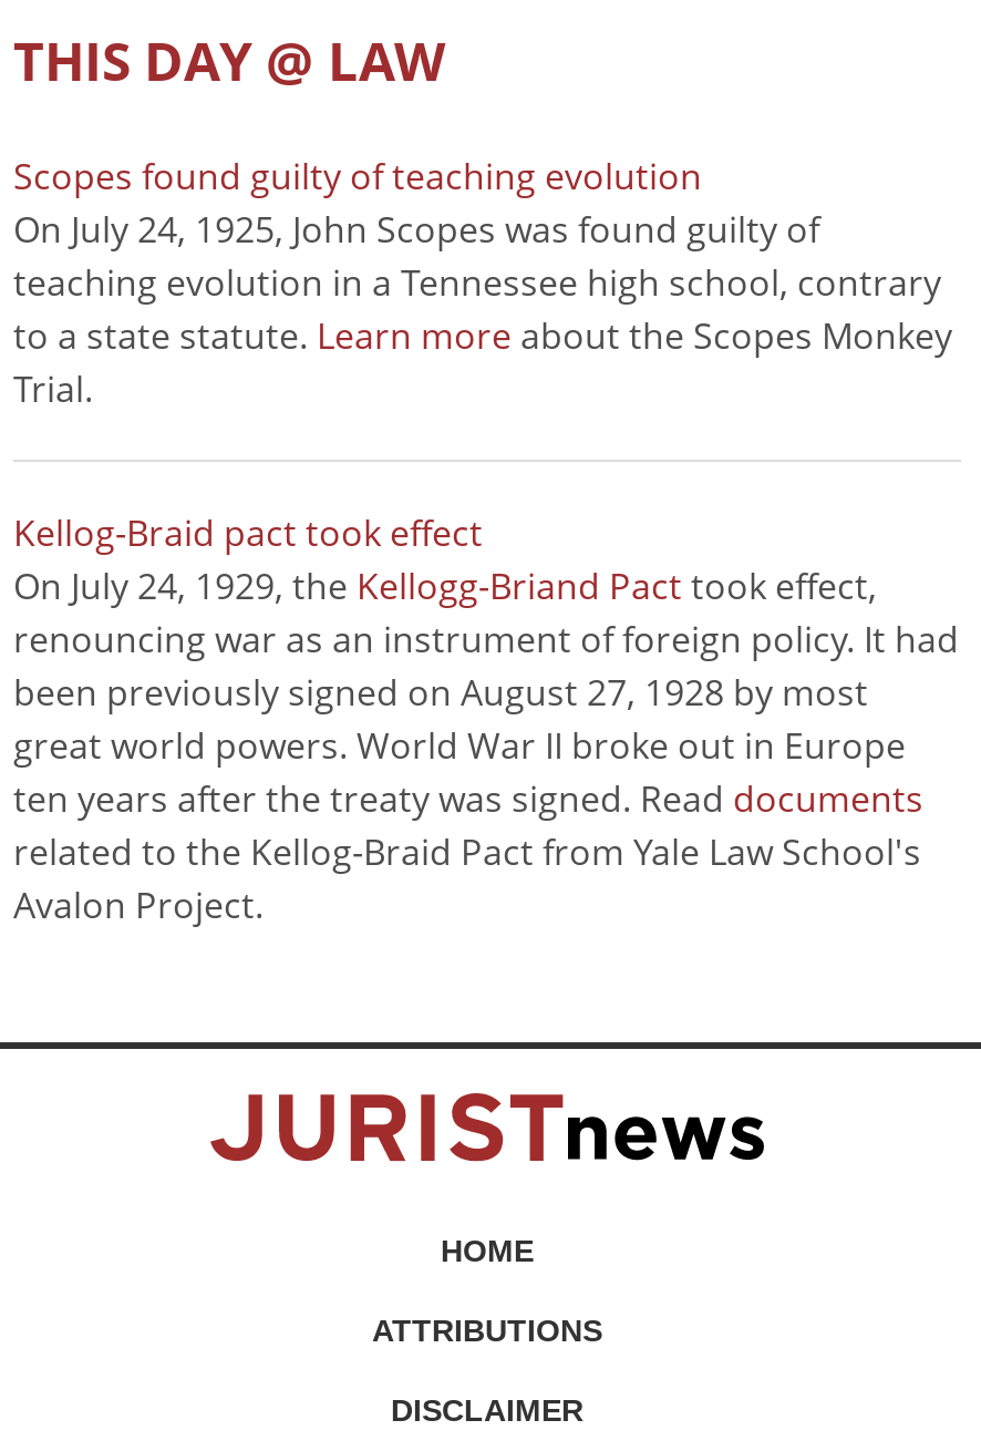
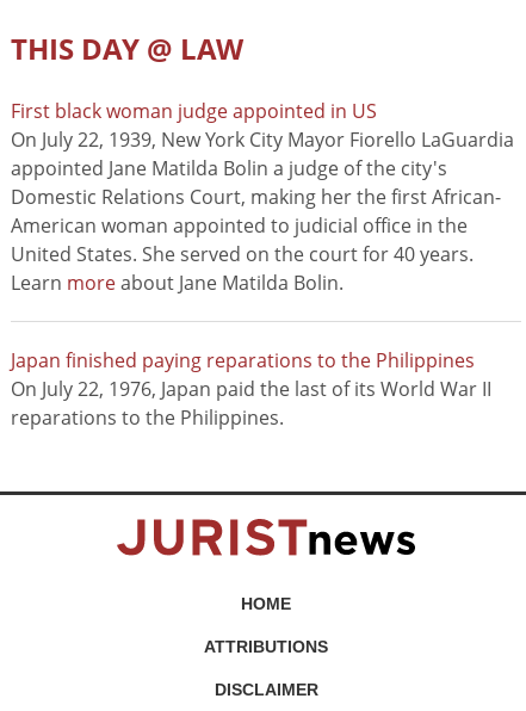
- Scopes found guilty of teaching evolution
- On July 24, 1925, John Scopes was found guilty of
- teaching evolution in a Tennessee high school, contrary
- to a state statute. Learn more about the Scopes Monkey
- Trial.
+ First black woman judge appointed in US
+ On July 22, 1939, New York City Mayor Fiorello LaGuardia
+ appointed Jane Matilda Bolin a judge of the city's
+ Domestic Relations Court, making her the first African-
+ American woman appointed to judicial office in the
+ United States. She served on the court for 40 years.
+ Learn more about Jane Matilda Bolin.

- Kellog-Braid pact took effect
- On July 24, 1929, the Kellogg-Briand Pact took effect,
- renouncing war as an instrument of foreign policy. It had
- been previously signed on August 27, 1928 by most
- great world powers. World War II broke out in Europe
- ten years after the treaty was signed. Read documents
- related to the Kellog-Braid Pact from Yale Law School's
- Avalon Project.
+ Japan finished paying reparations to the Philippines
+ On July 22, 1976, Japan paid the last of its World War II
+ reparations to the Philippines.
